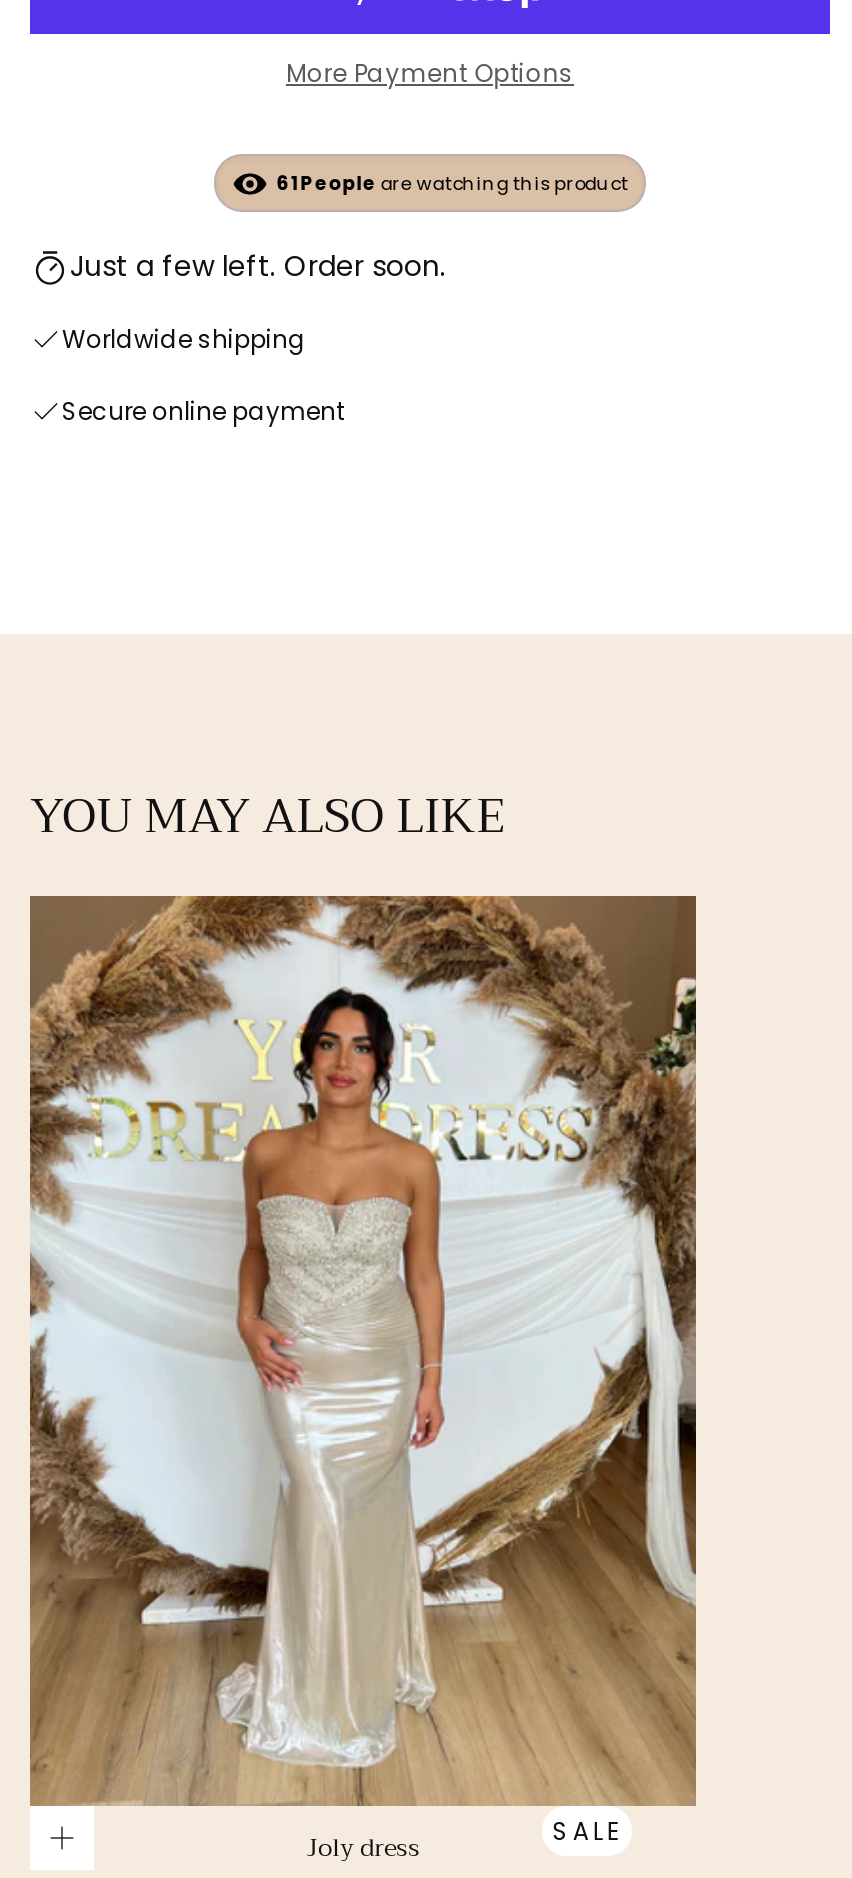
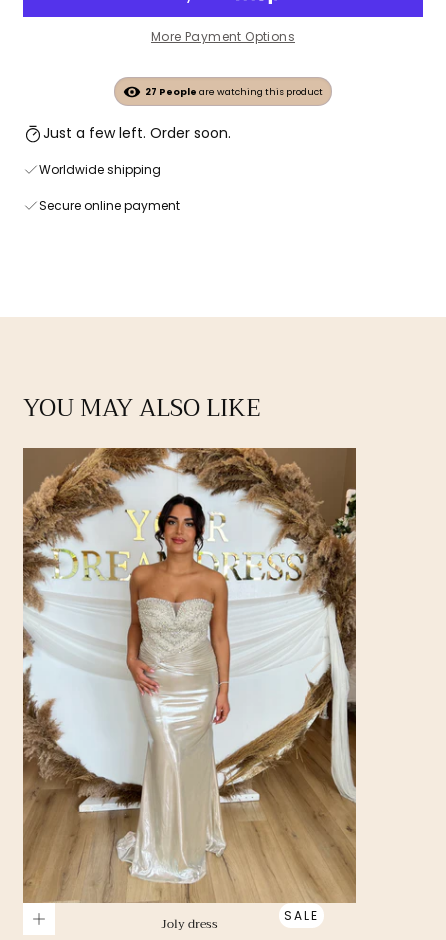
- 61People are watching this product
+ 27People are watching this product
